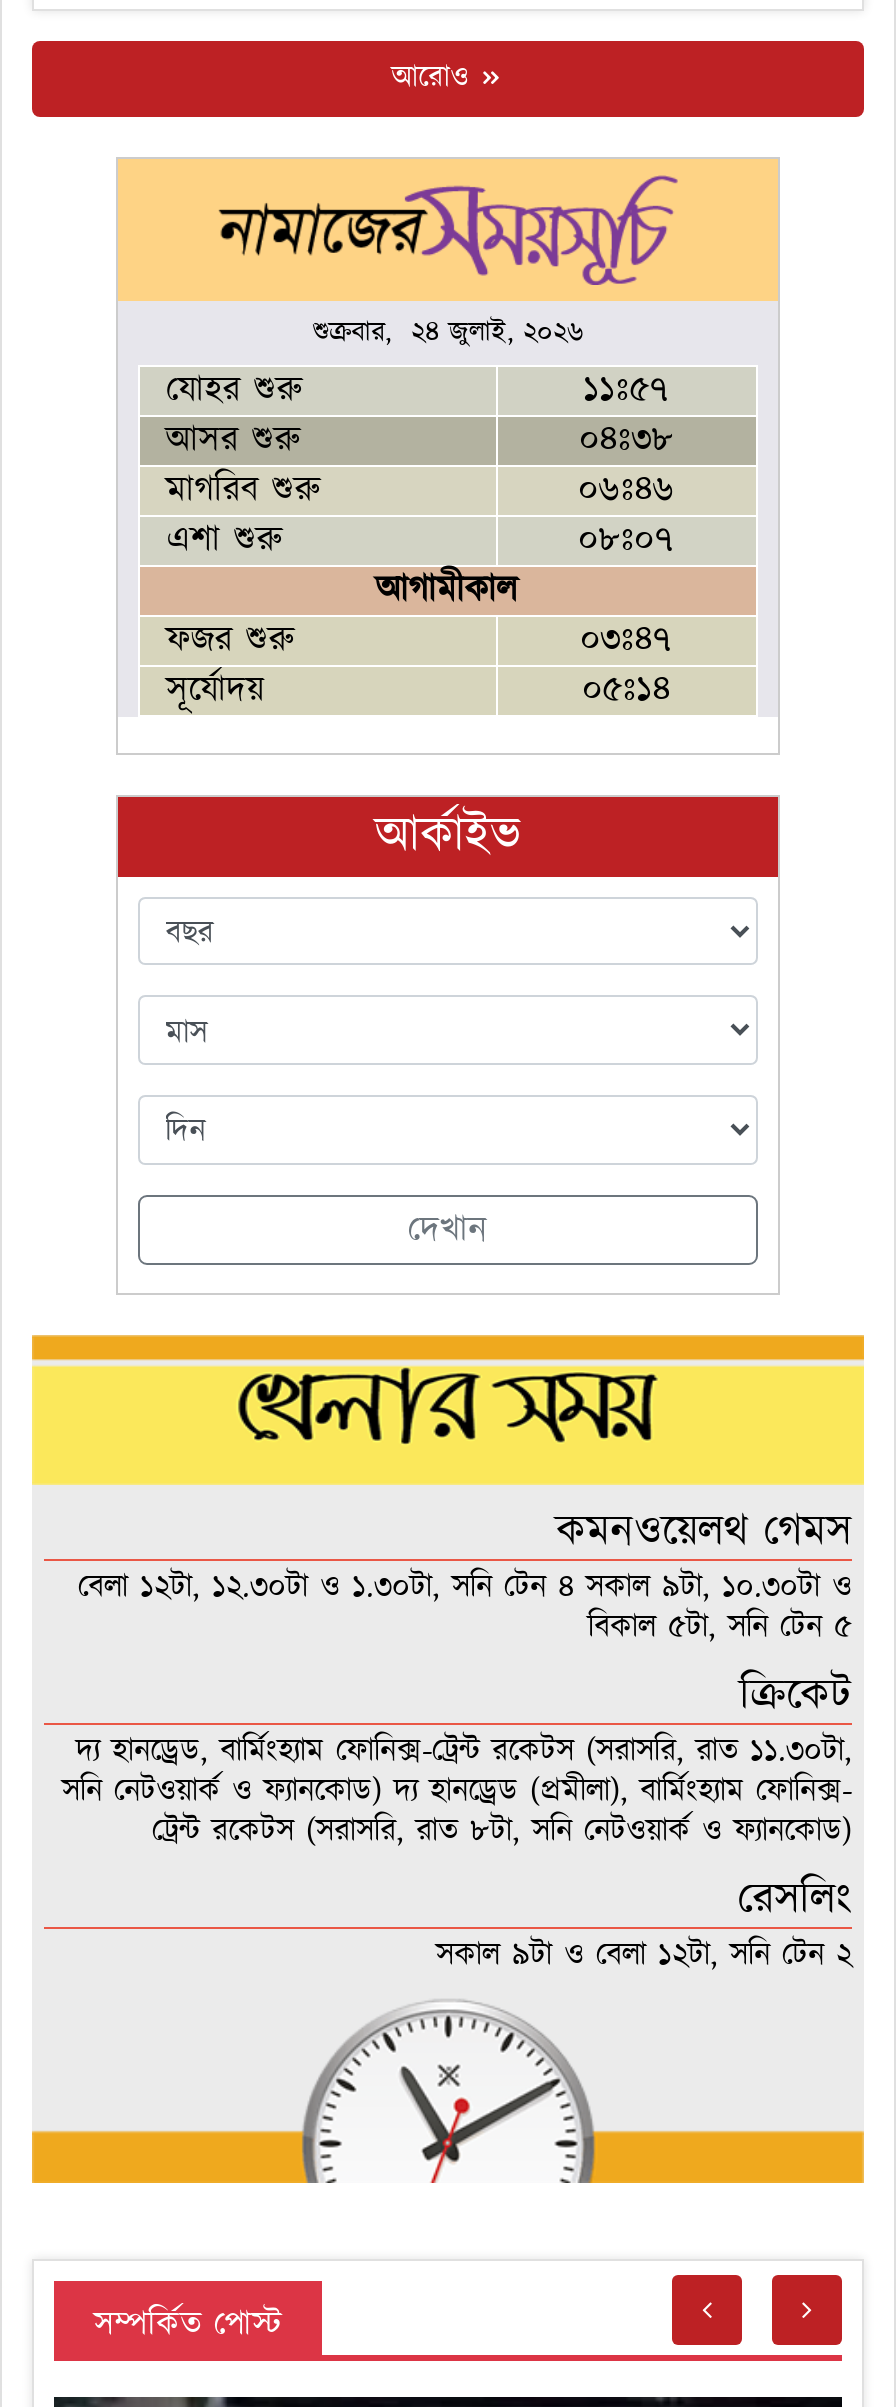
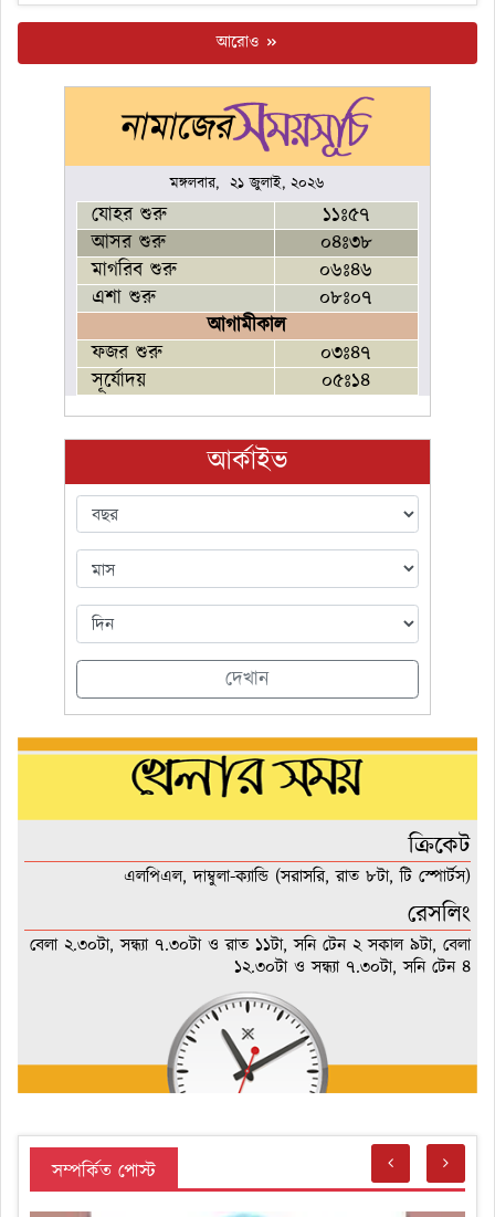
- শুক্রবার, ২৪ জুলাই, ২০২৬
+ মঙ্গলবার, ২১ জুলাই, ২০২৬

- কমনওয়েলথ গেমস
- বেলা ১২টা, ১২.৩০টা ও ১.৩০টা, সনি টেন ৪ সকাল ৯টা, ১০.৩০টা ও
- বিকাল ৫টা, সনি টেন ৫

- দ্য হানড্রেড, বার্মিংহ্যাম ফোনিক্স-ট্রেন্ট রকেটস (সরাসরি, রাত ১১.৩০টা,
- সনি নেটওয়ার্ক ও ফ্যানকোড) দ্য হানড্রেড (প্রমীলা), বার্মিংহ্যাম ফোনিক্স-
- ট্রেন্ট রকেটস (সরাসরি, রাত ৮টা, সনি নেটওয়ার্ক ও ফ্যানকোড)
+ এলপিএল, দাম্বুলা-ক্যান্ডি (সরাসরি, রাত ৮টা, টি স্পোর্টস)

moved up: রেসলিং

- সকাল ৯টা ও বেলা ১২টা, সনি টেন ২
+ বেলা ২.৩০টা, সন্ধ্যা ৭.৩০টা ও রাত ১১টা, সনি টেন ২ সকাল ৯টা, বেলা
+ ১২.৩০টা ও সন্ধ্যা ৭.৩০টা, সনি টেন ৪
